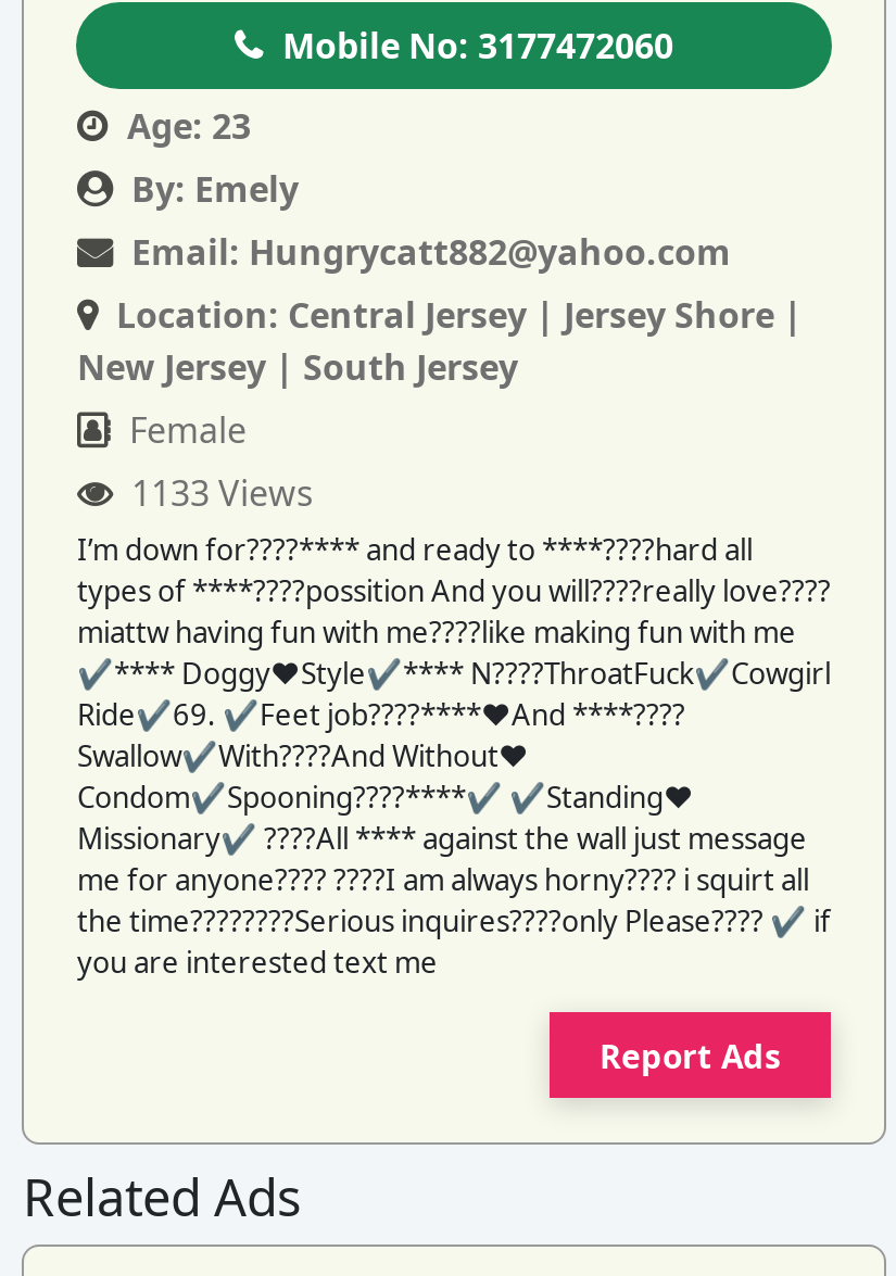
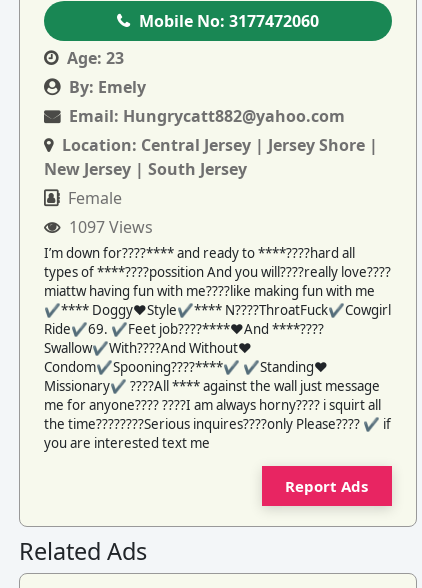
- 1133 Views
+ 1097 Views
